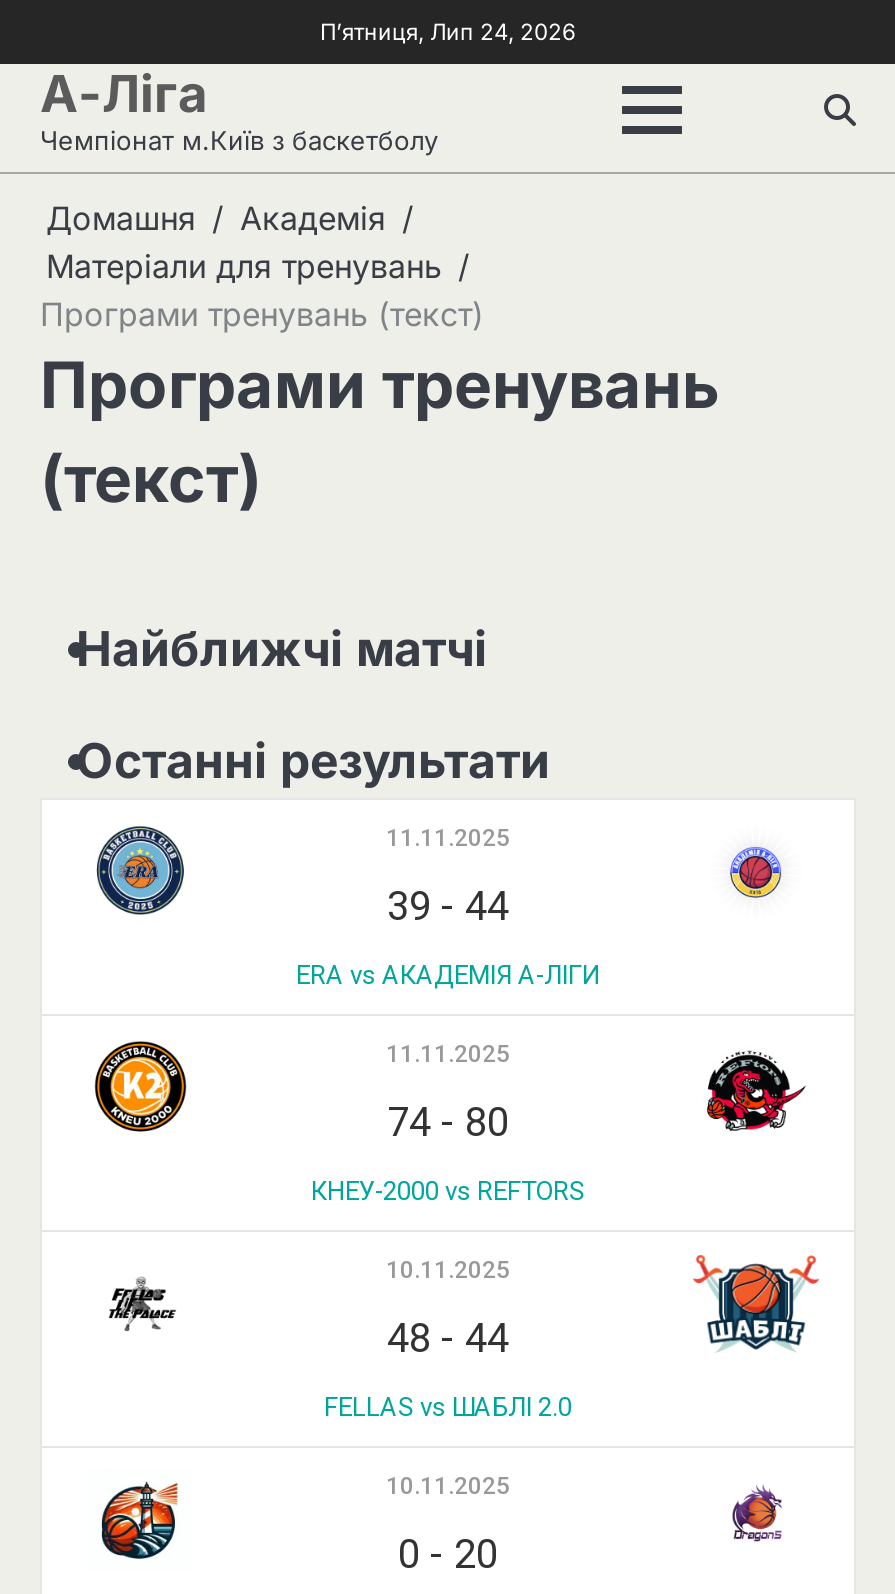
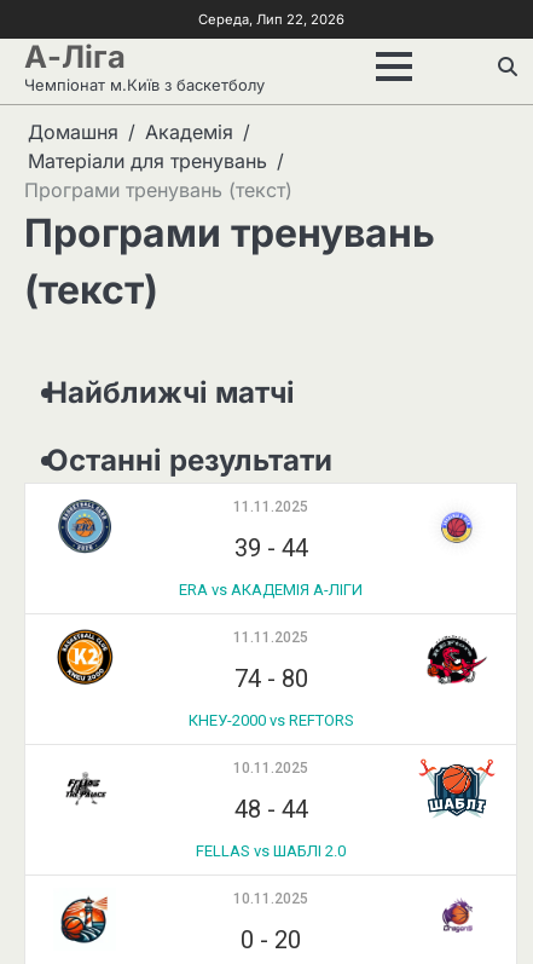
- П’ятниця, Лип 24, 2026
+ Середа, Лип 22, 2026
